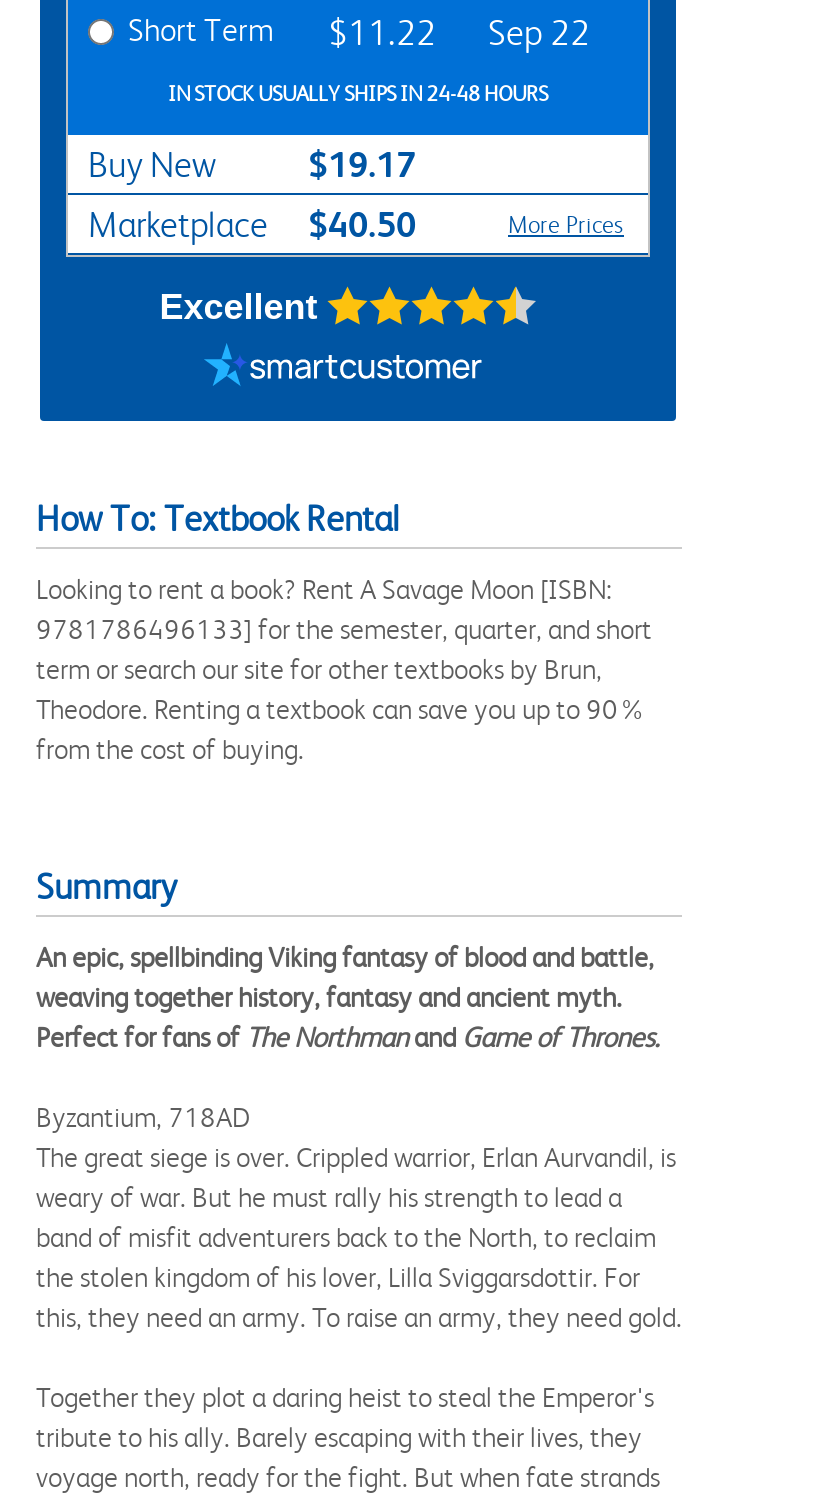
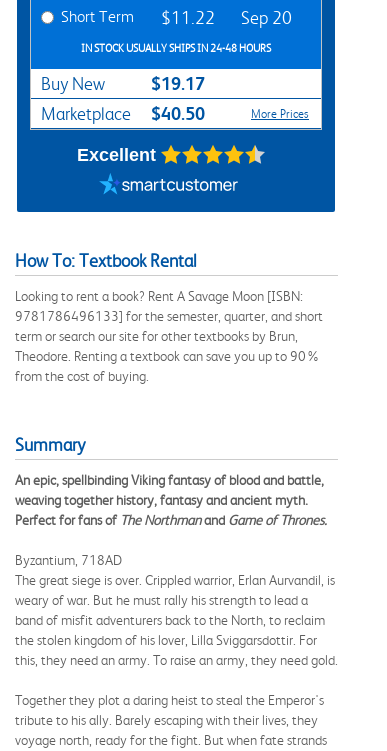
- Short Term $11.22 Sep 22
+ Short Term $11.22 Sep 20
